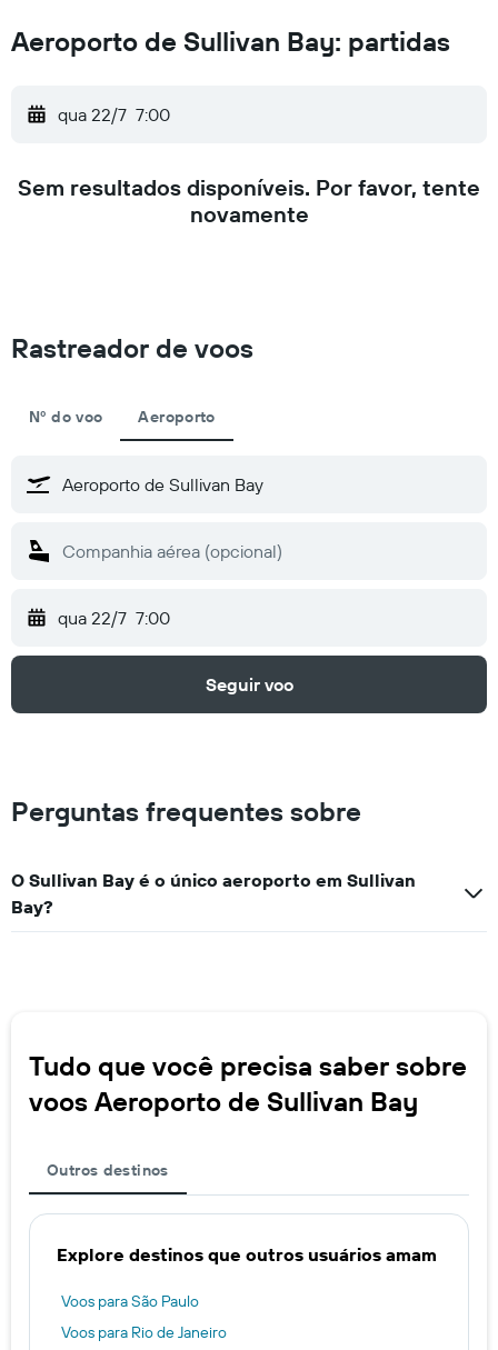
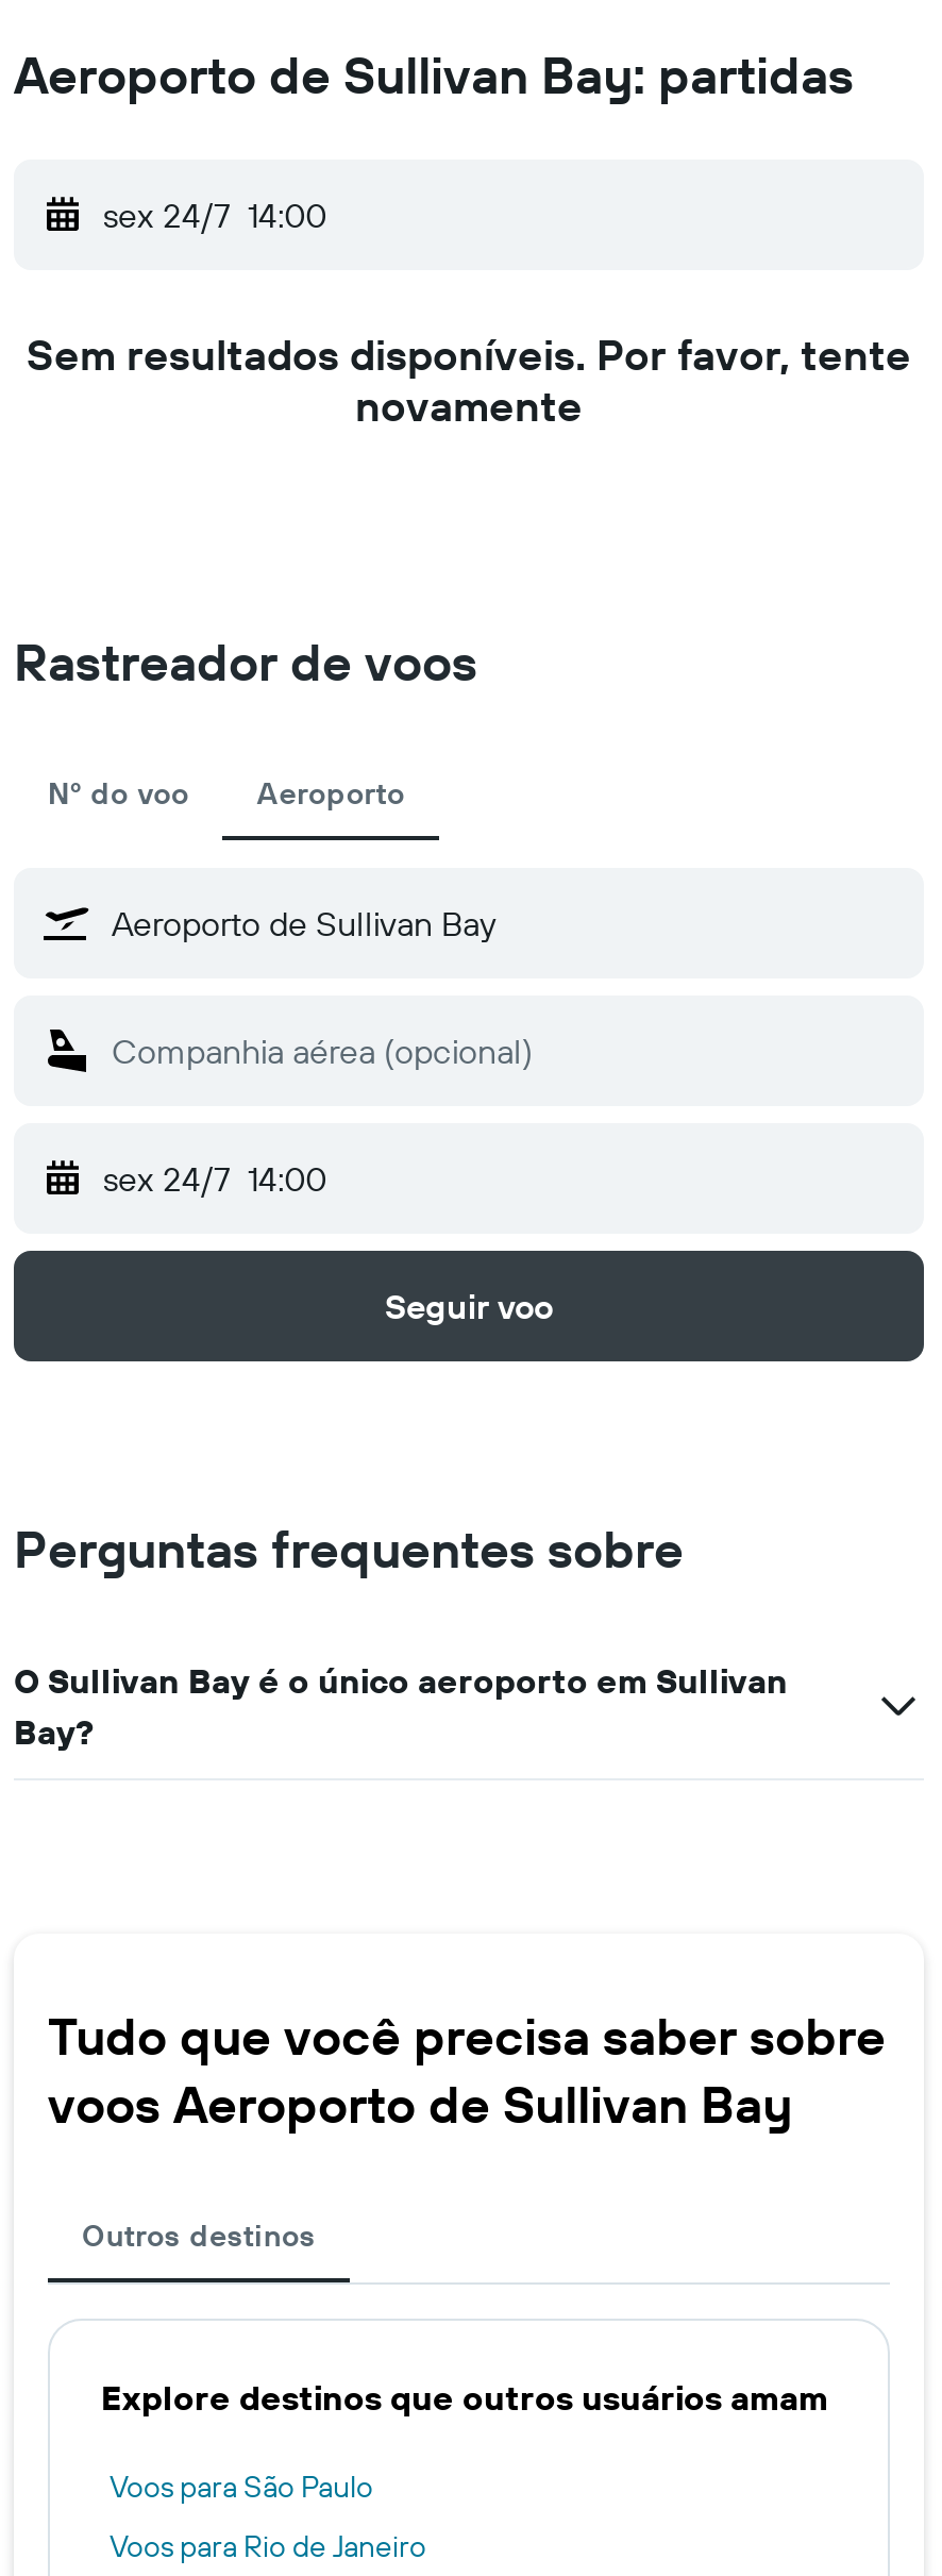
- qua 22/7 7:00
+ sex 24/7 14:00

- qua 22/7 7:00
+ sex 24/7 14:00
